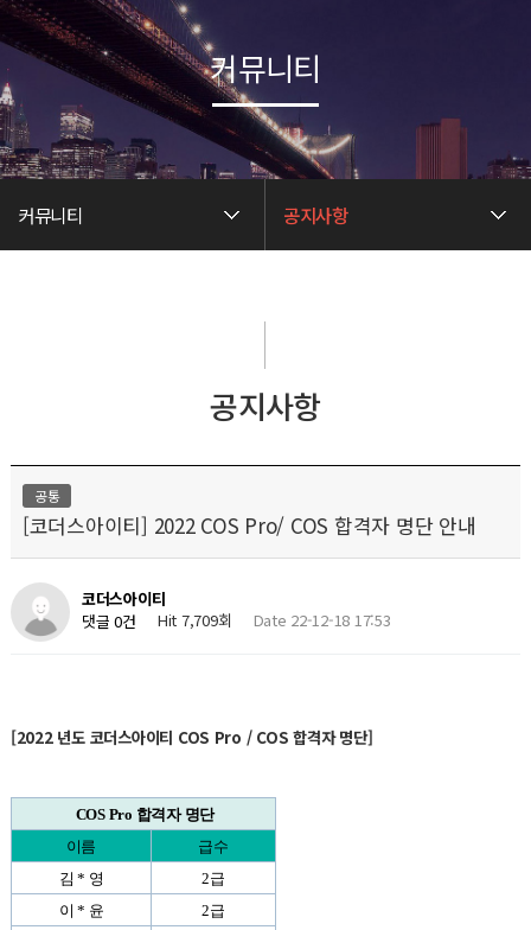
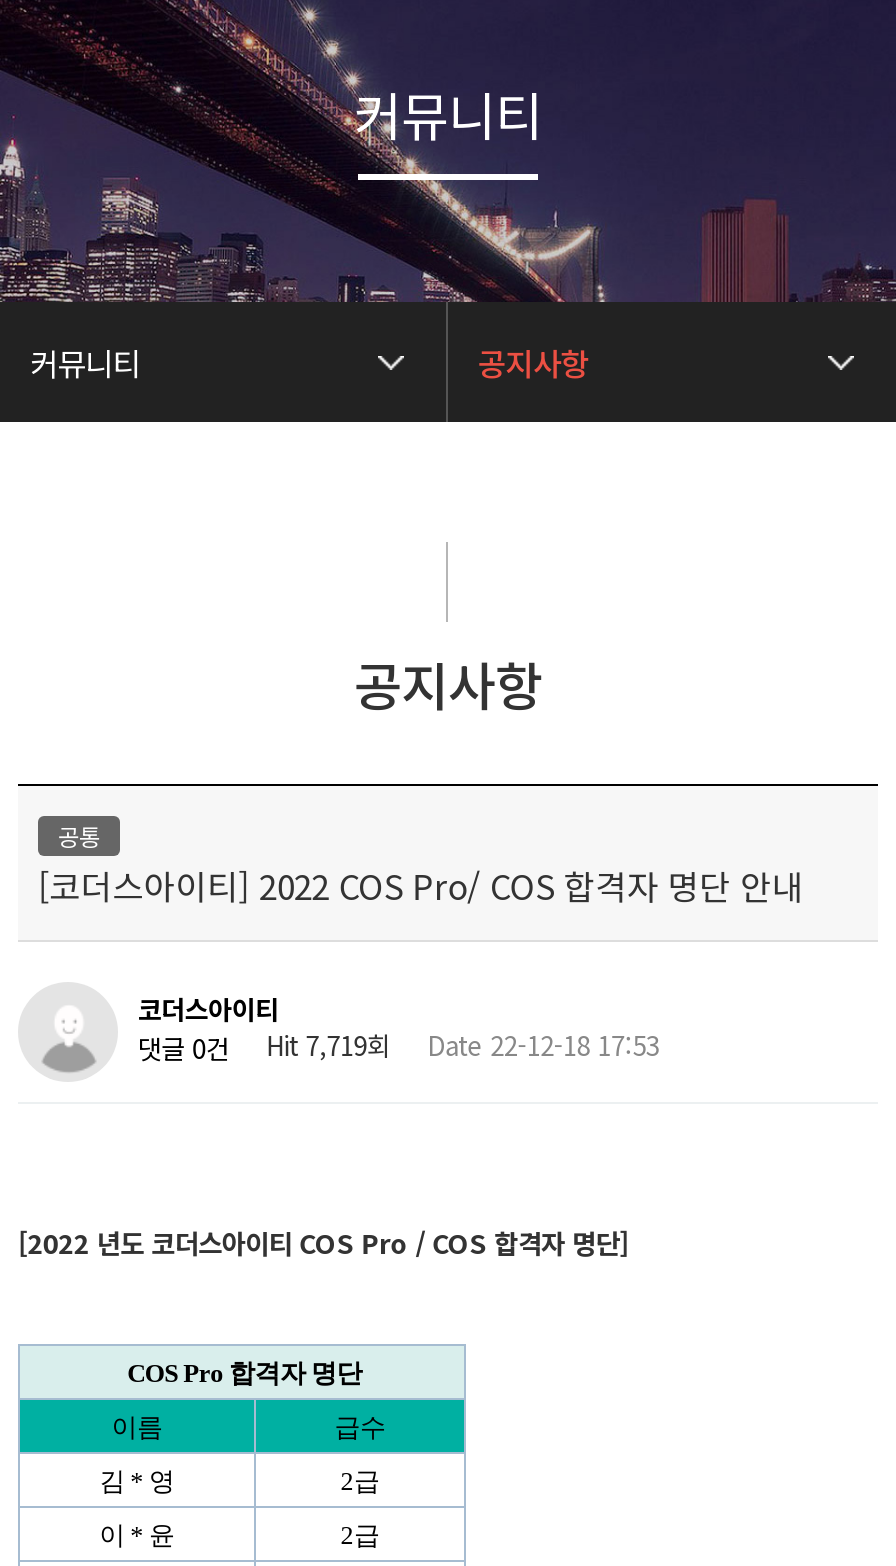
- 댓글 0건 Hit 7,709회 Date 22-12-18 17:53
+ 댓글 0건 Hit 7,719회 Date 22-12-18 17:53
